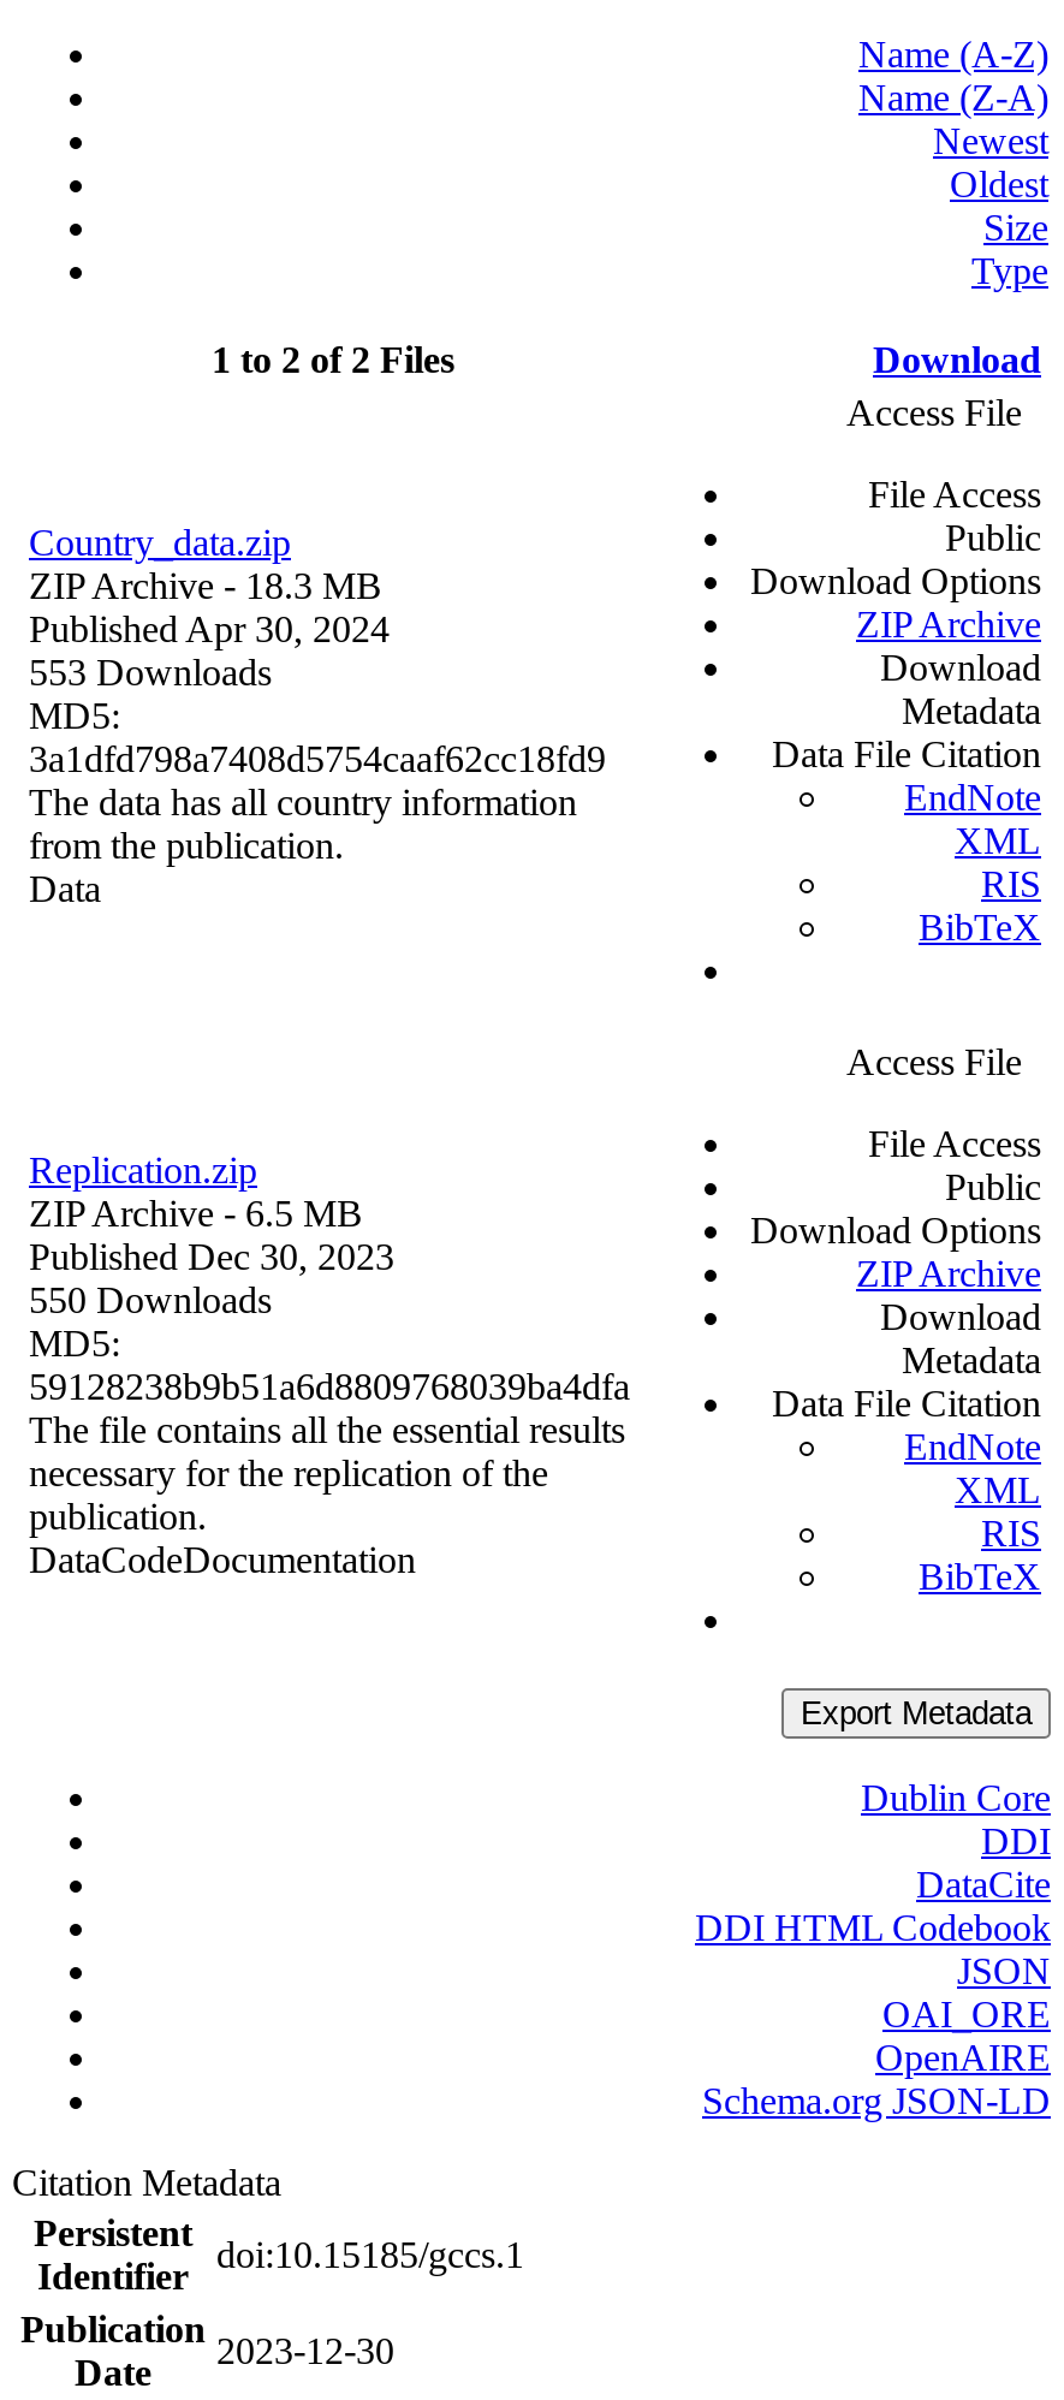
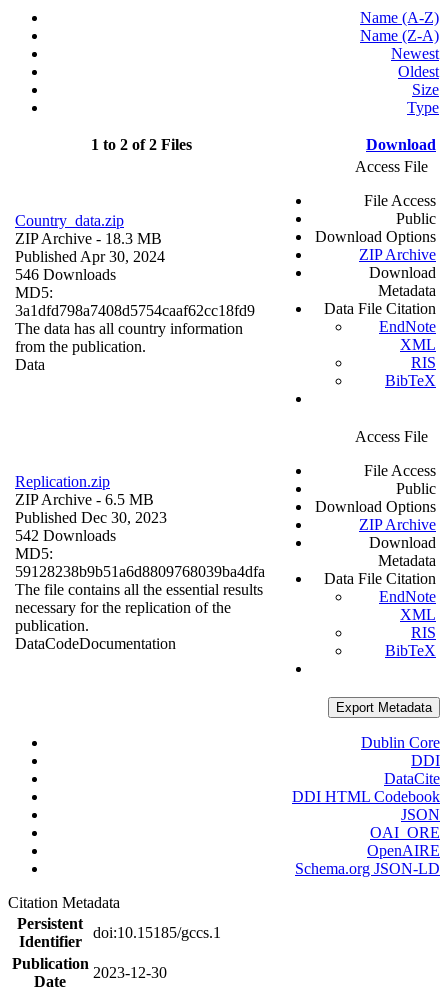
- 553 Downloads
+ 546 Downloads

- 550 Downloads
+ 542 Downloads
